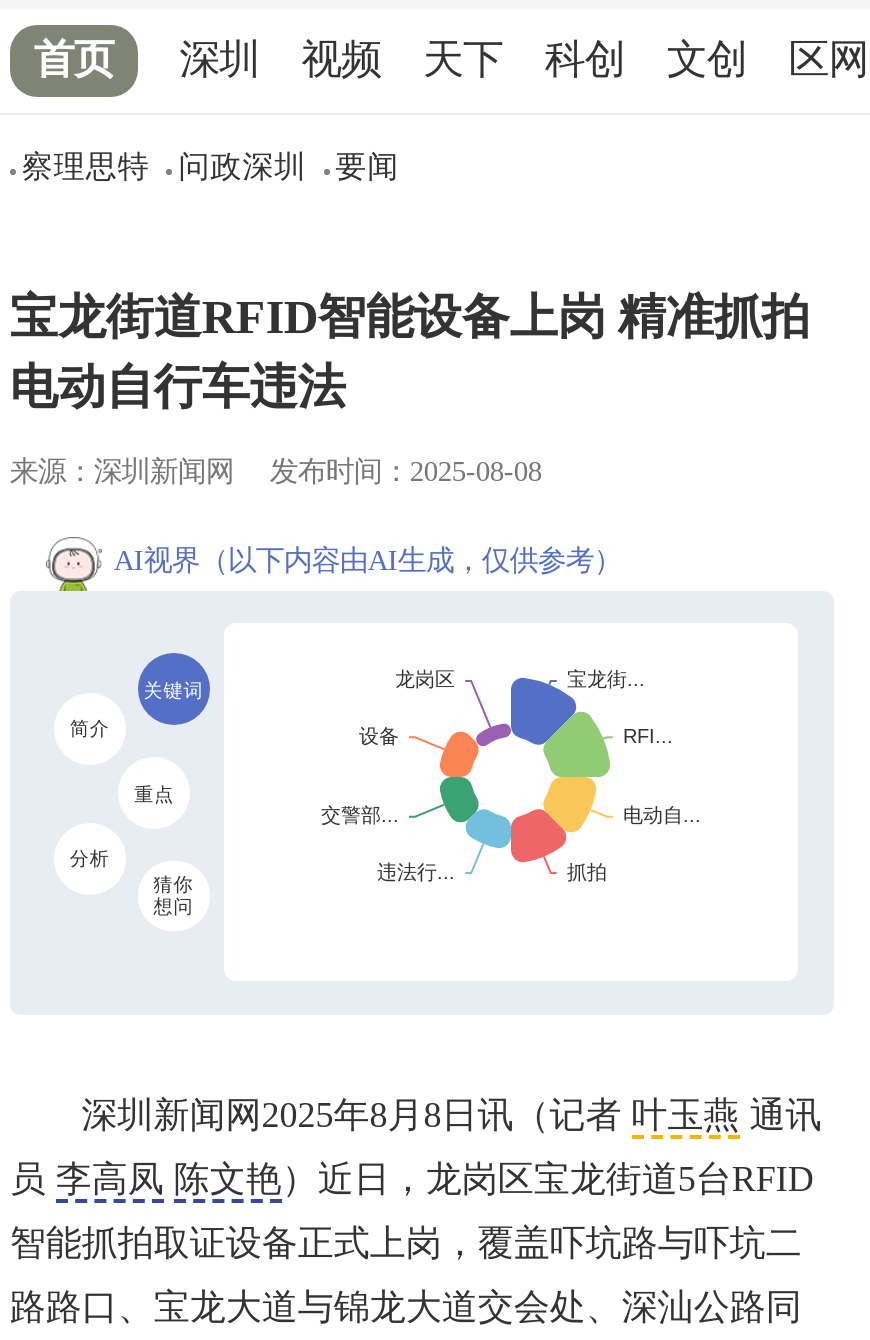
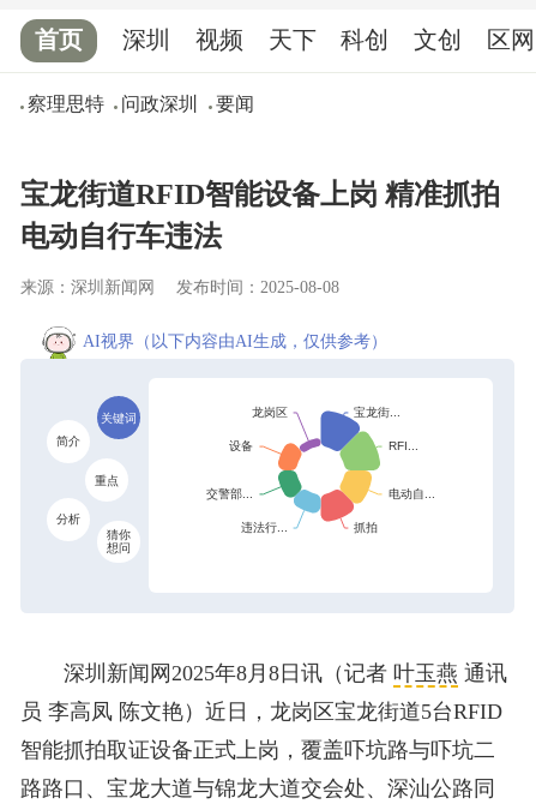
- 员李高凤 陈文艳）近日，龙岗区宝龙街道5台RFID
+ 员 李高凤 陈文艳）近日，龙岗区宝龙街道5台RFID
